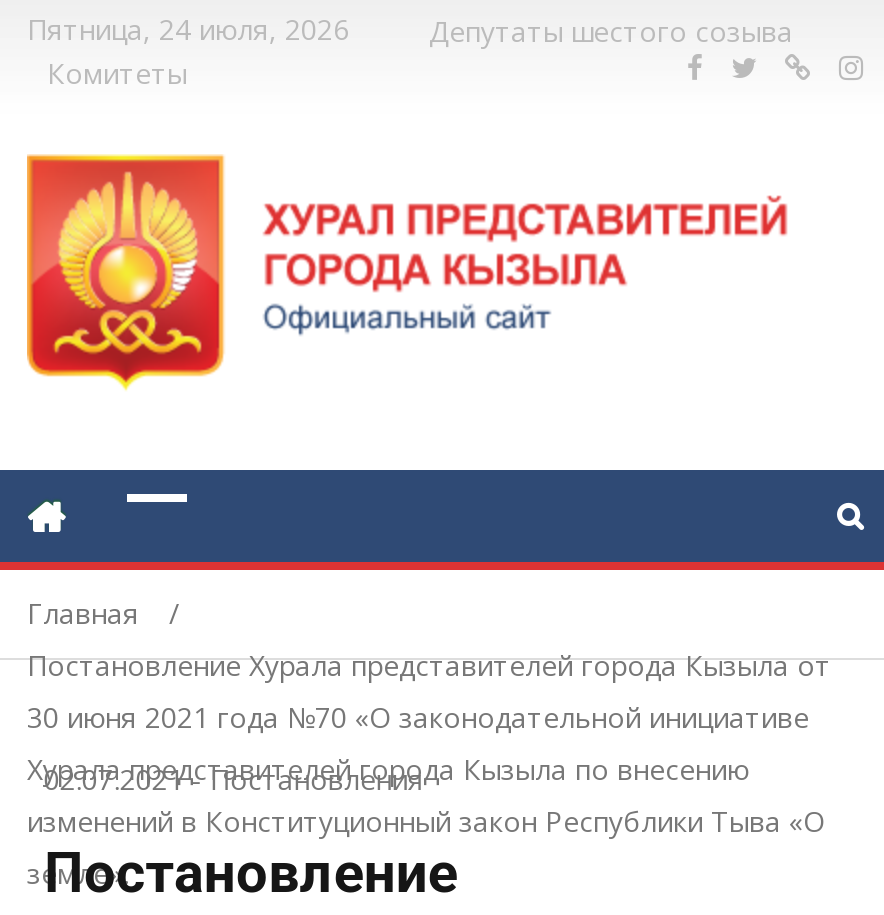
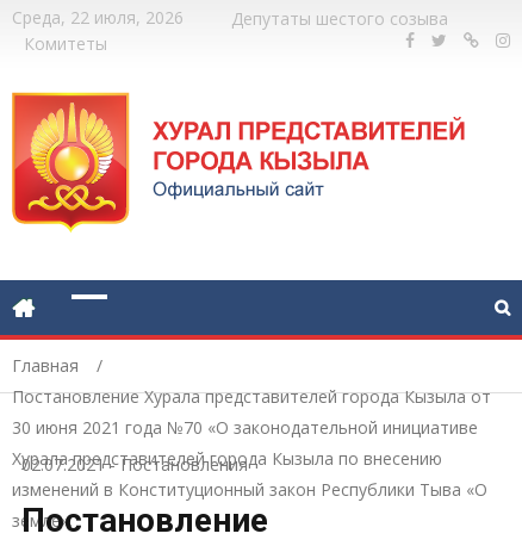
- Пятница, 24 июля, 2026
+ Среда, 22 июля, 2026
